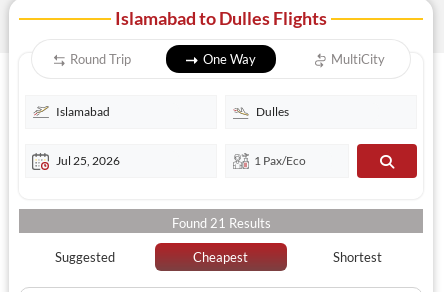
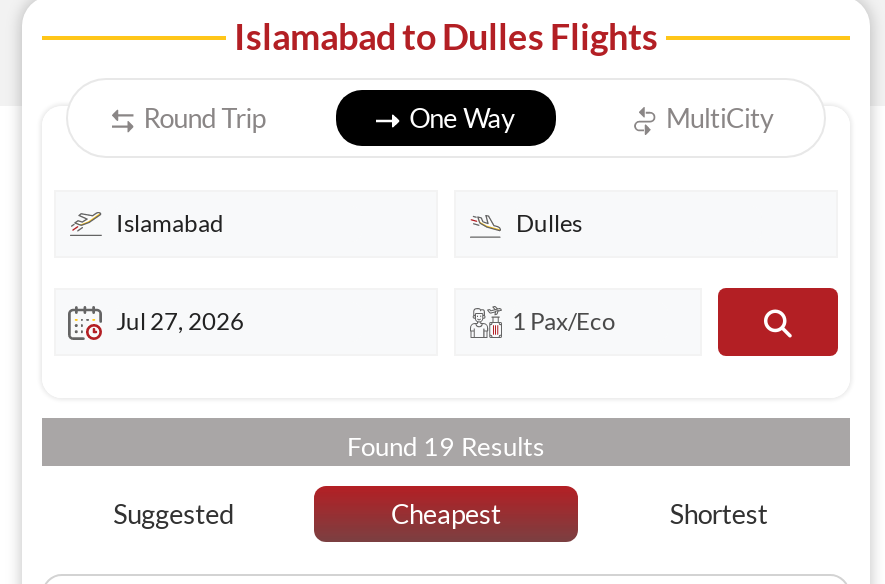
- Found 21 Results
+ Found 19 Results
